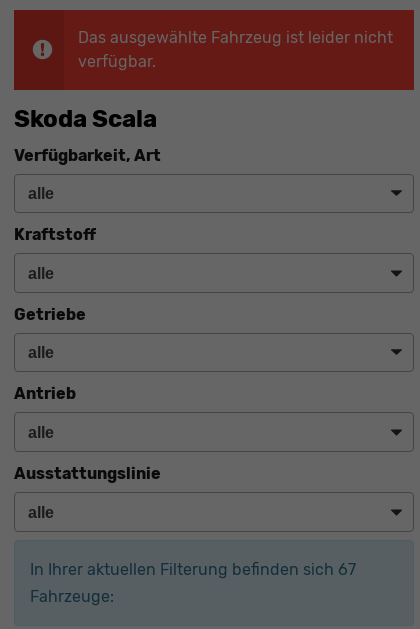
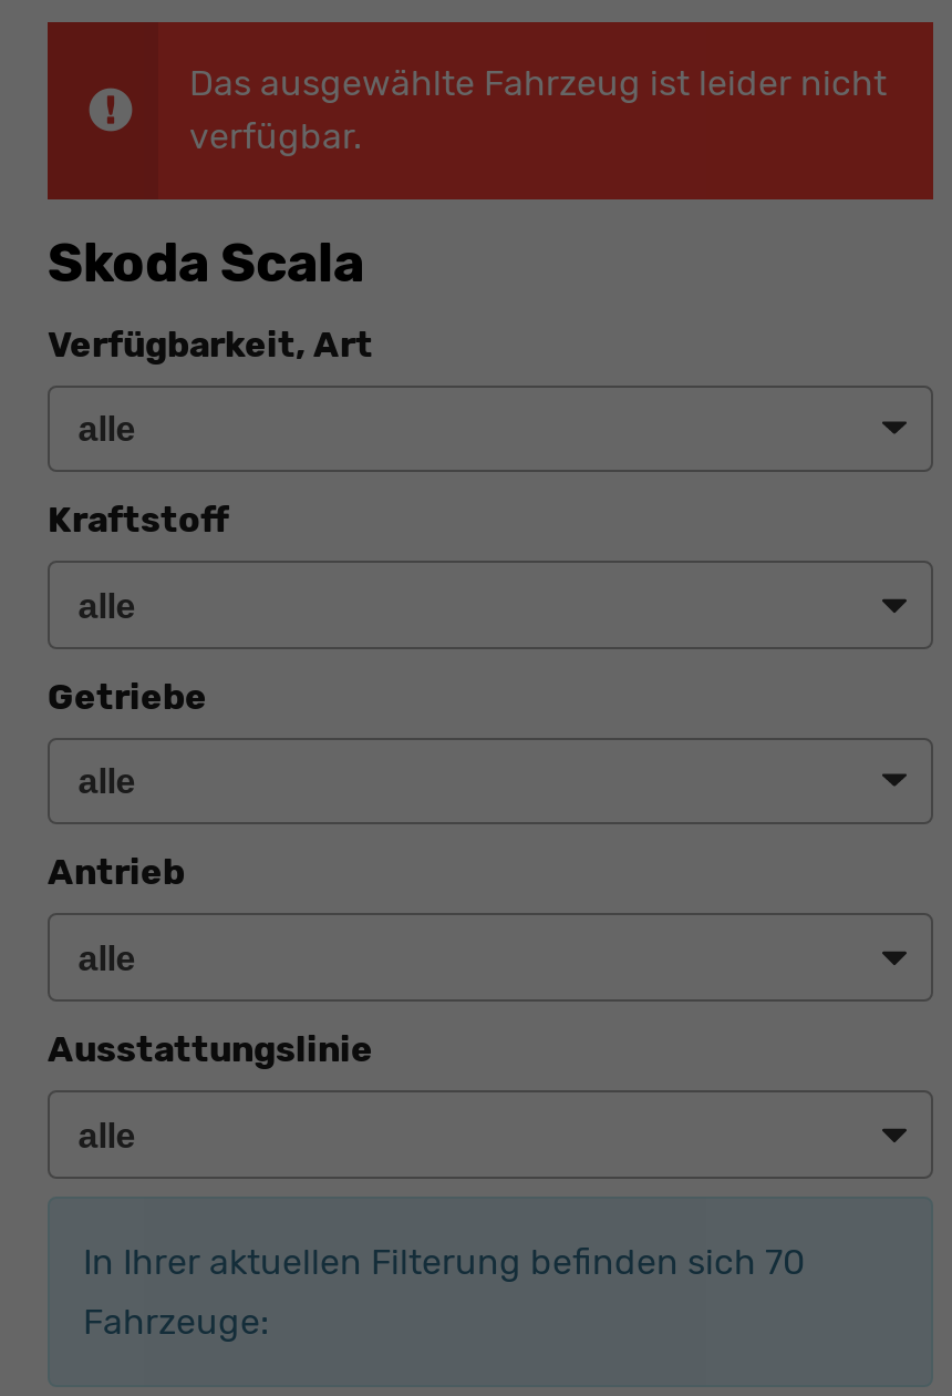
- In Ihrer aktuellen Filterung befinden sich 67
+ In Ihrer aktuellen Filterung befinden sich 70
